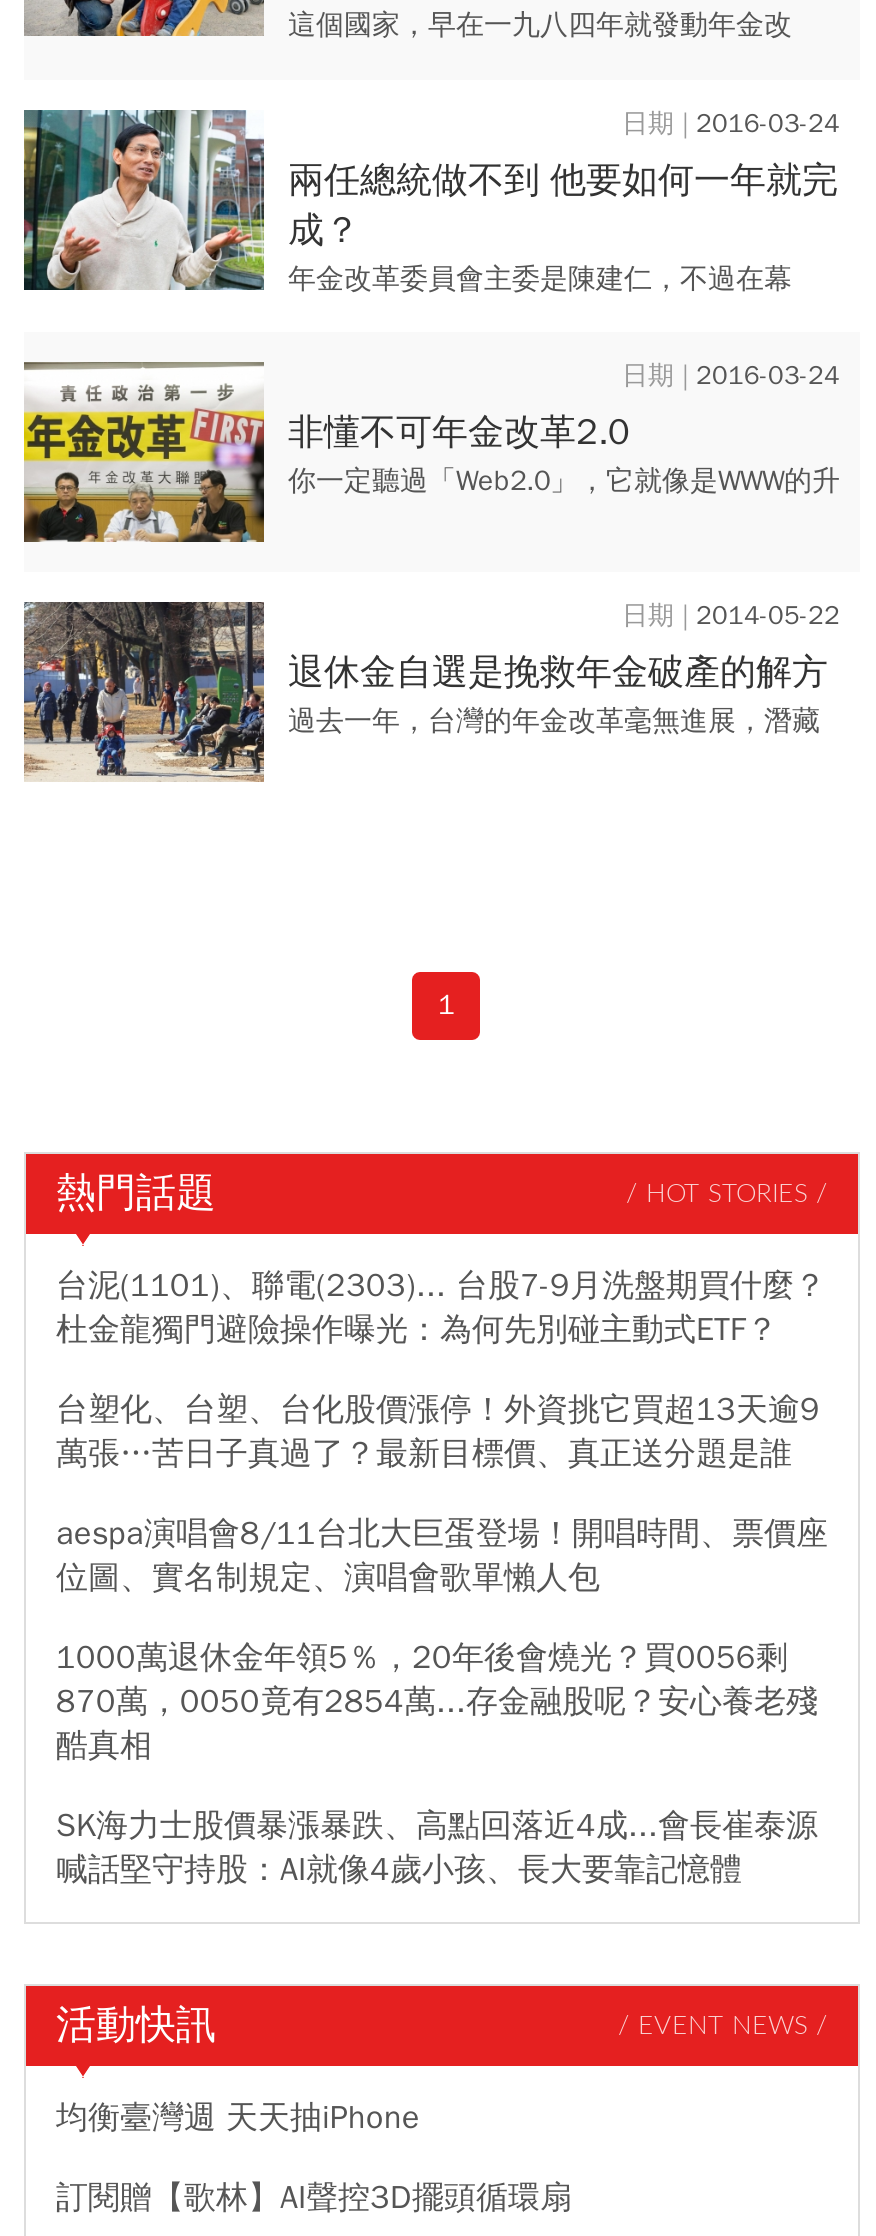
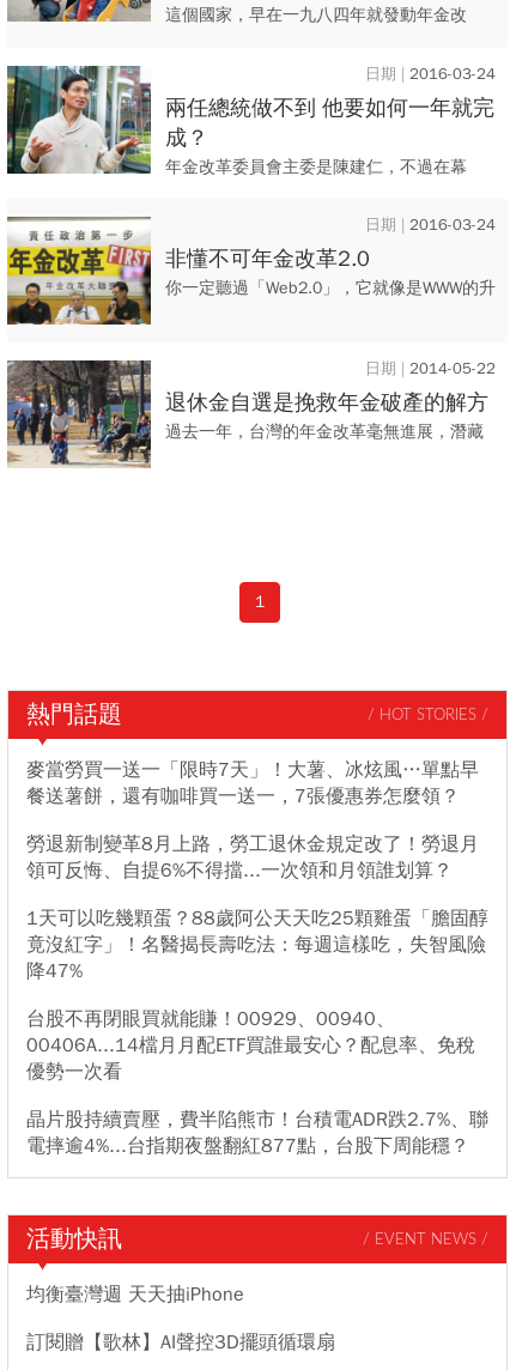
- 台泥(1101)、聯電(2303)... 台股7-9月洗盤期買什麼？
- 杜金龍獨門避險操作曝光：為何先別碰主動式ETF？
+ 麥當勞買一送一「限時7天」！大薯、冰炫風…單點早
+ 餐送薯餅，還有咖啡買一送一，7張優惠券怎麼領？

- 台塑化、台塑、台化股價漲停！外資挑它買超13天逾9
- 萬張…苦日子真過了？最新目標價、真正送分題是誰
+ 勞退新制變革8月上路，勞工退休金規定改了！勞退月
+ 領可反悔、自提6%不得擋...一次領和月領誰划算？

- aespa演唱會8/11台北大巨蛋登場！開唱時間、票價座
- 位圖、實名制規定、演唱會歌單懶人包
+ 1天可以吃幾顆蛋？88歲阿公天天吃25顆雞蛋「膽固醇
+ 竟沒紅字」！名醫揭長壽吃法：每週這樣吃，失智風險
+ 降47%

- 1000萬退休金年領5％，20年後會燒光？買0056剩
- 870萬，0050竟有2854萬...存金融股呢？安心養老殘
- 酷真相
+ 台股不再閉眼買就能賺！00929、00940、
+ 00406A...14檔月月配ETF買誰最安心？配息率、免稅
+ 優勢一次看

- SK海力士股價暴漲暴跌、高點回落近4成...會長崔泰源
- 喊話堅守持股：AI就像4歲小孩、長大要靠記憶體
+ 晶片股持續賣壓，費半陷熊市！台積電ADR跌2.7%、聯
+ 電摔逾4%...台指期夜盤翻紅877點，台股下周能穩？
